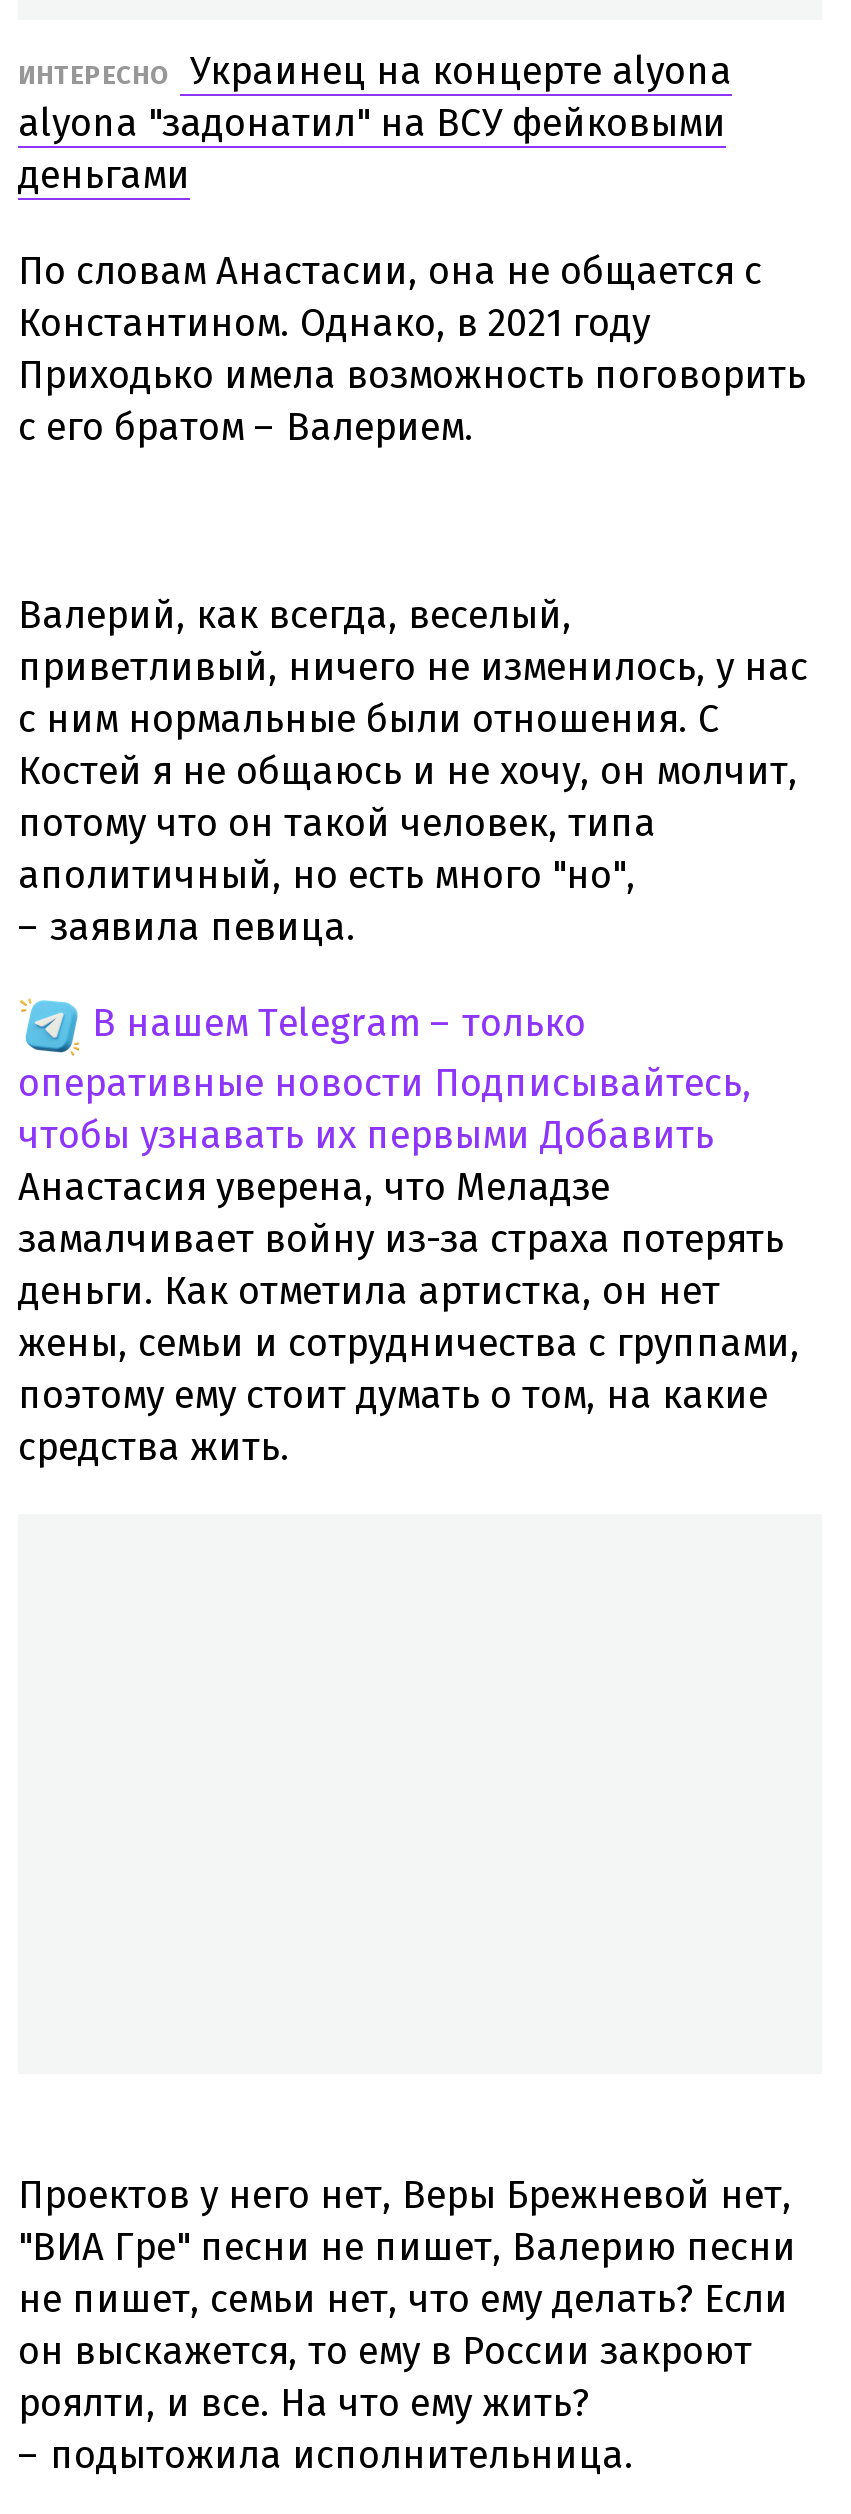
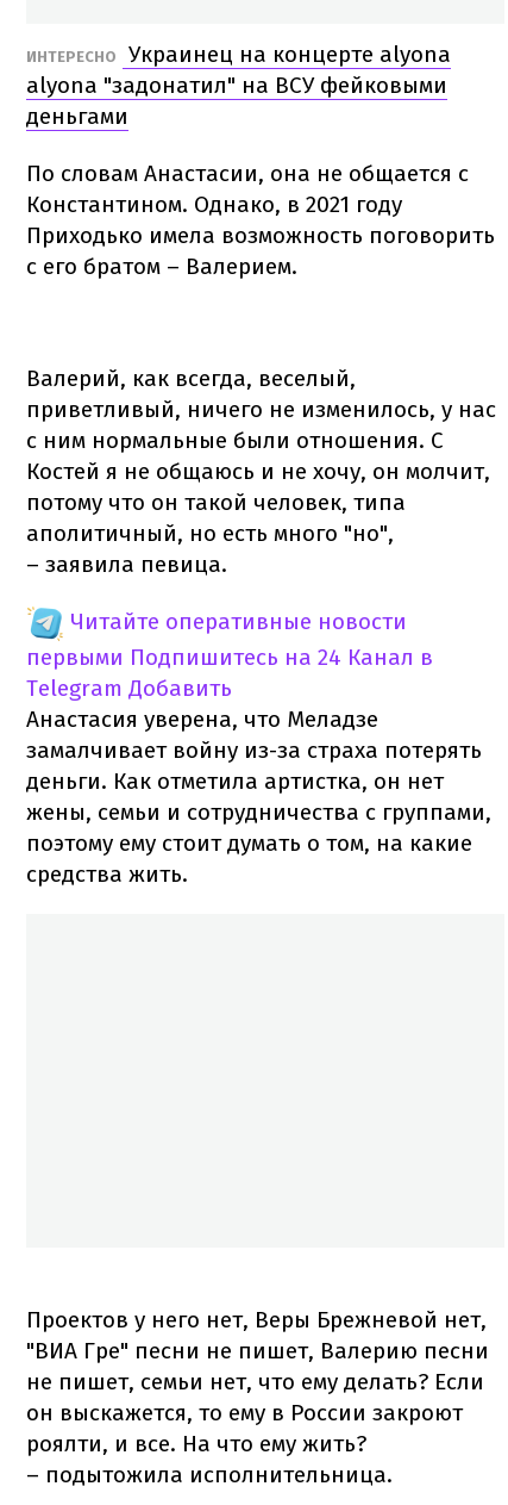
- В нашем Telegram – только
- оперативные новости Подписывайтесь,
- чтобы узнавать их первыми Добавить
+ Читайте оперативные новости
+ первыми Подпишитесь на 24 Канал в
+ Telegram Добавить
